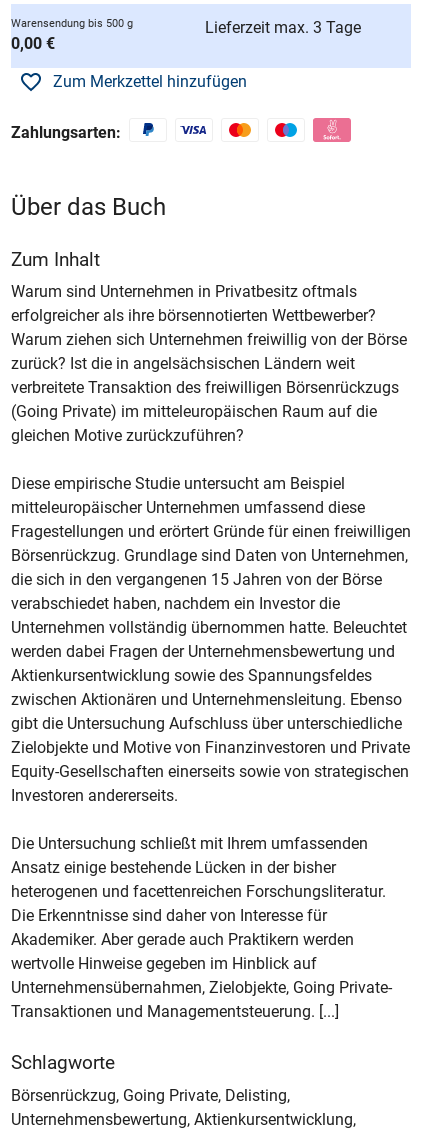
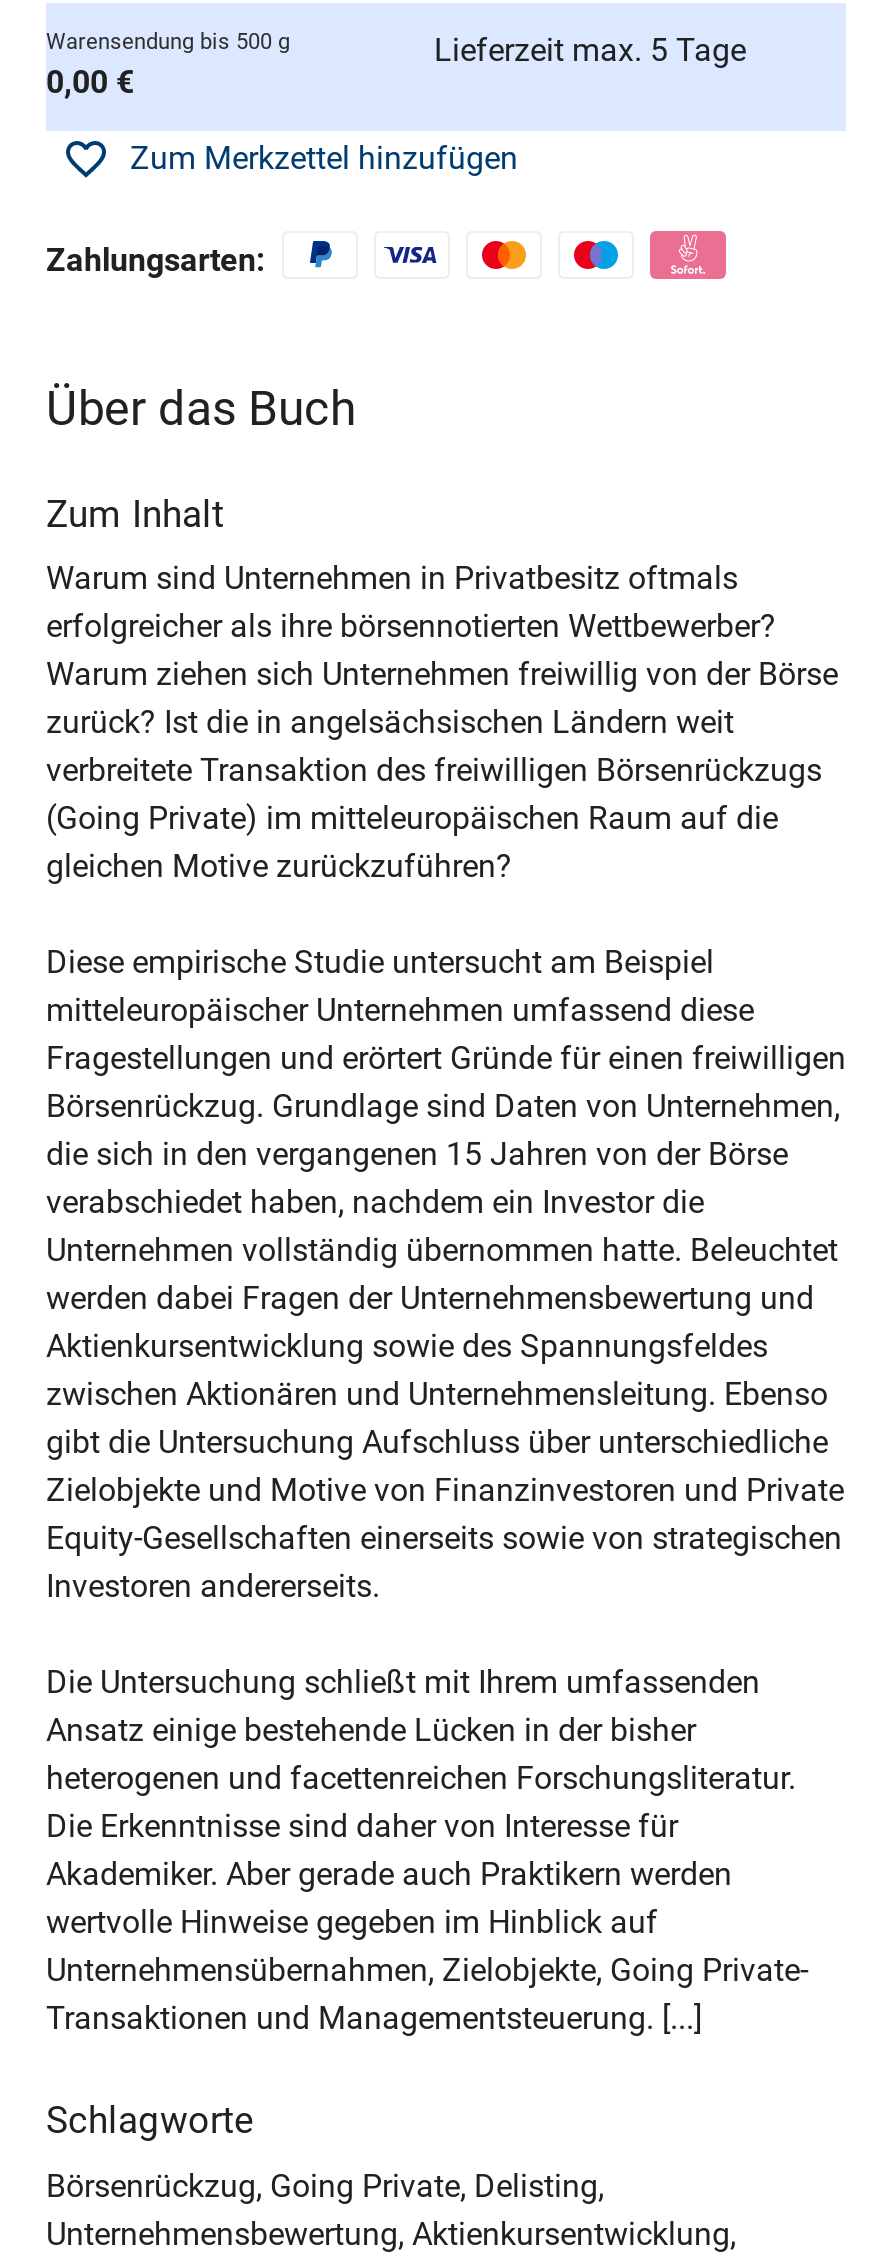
- Lieferzeit max. 3 Tage
+ Lieferzeit max. 5 Tage
